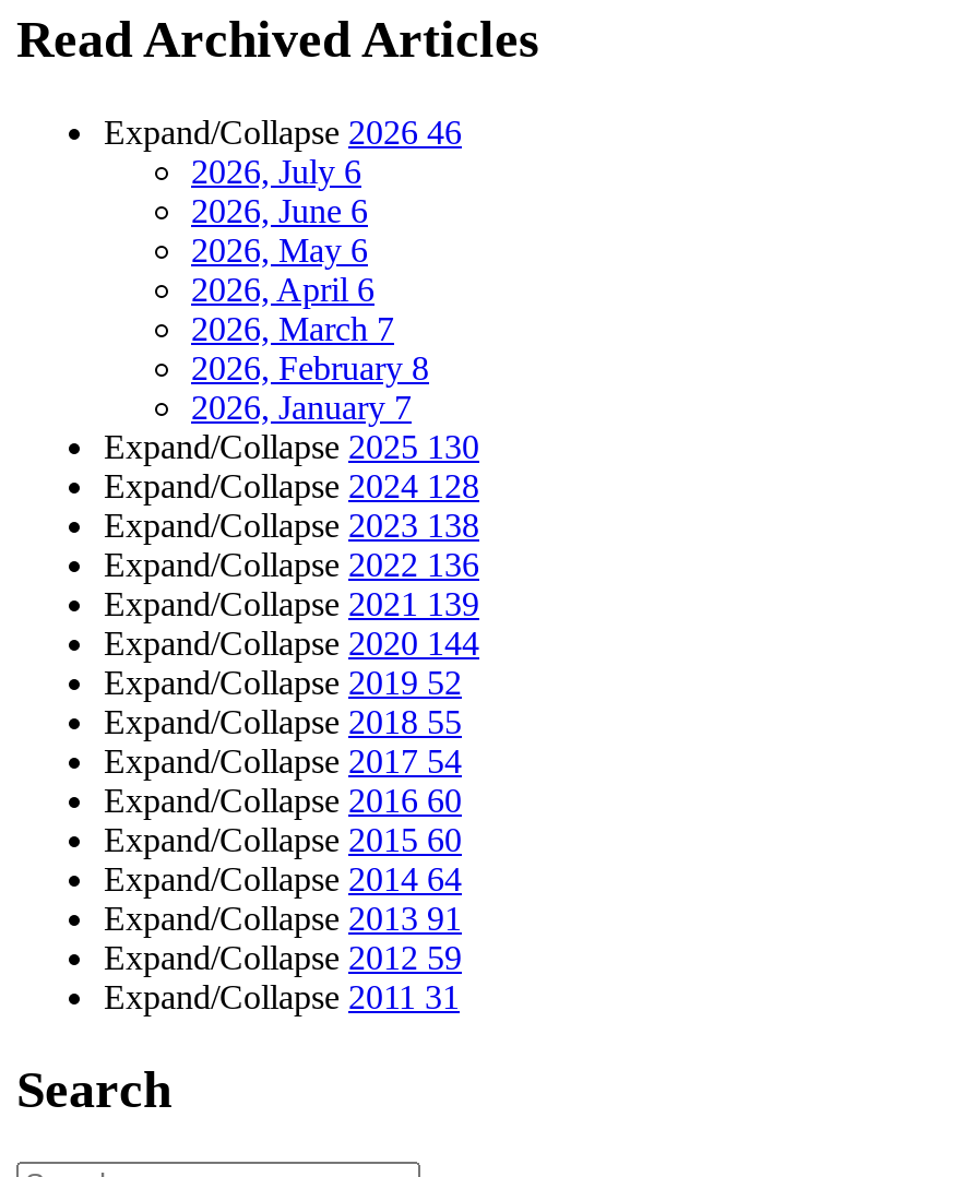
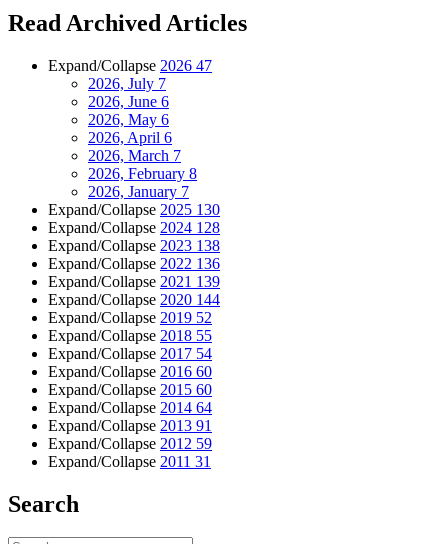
- Expand/Collapse 2026 46
+ Expand/Collapse 2026 47

- 2026, July 6
+ 2026, July 7
